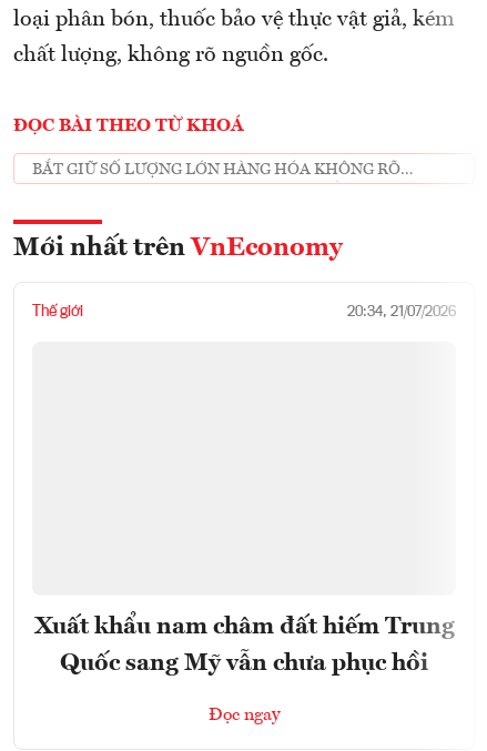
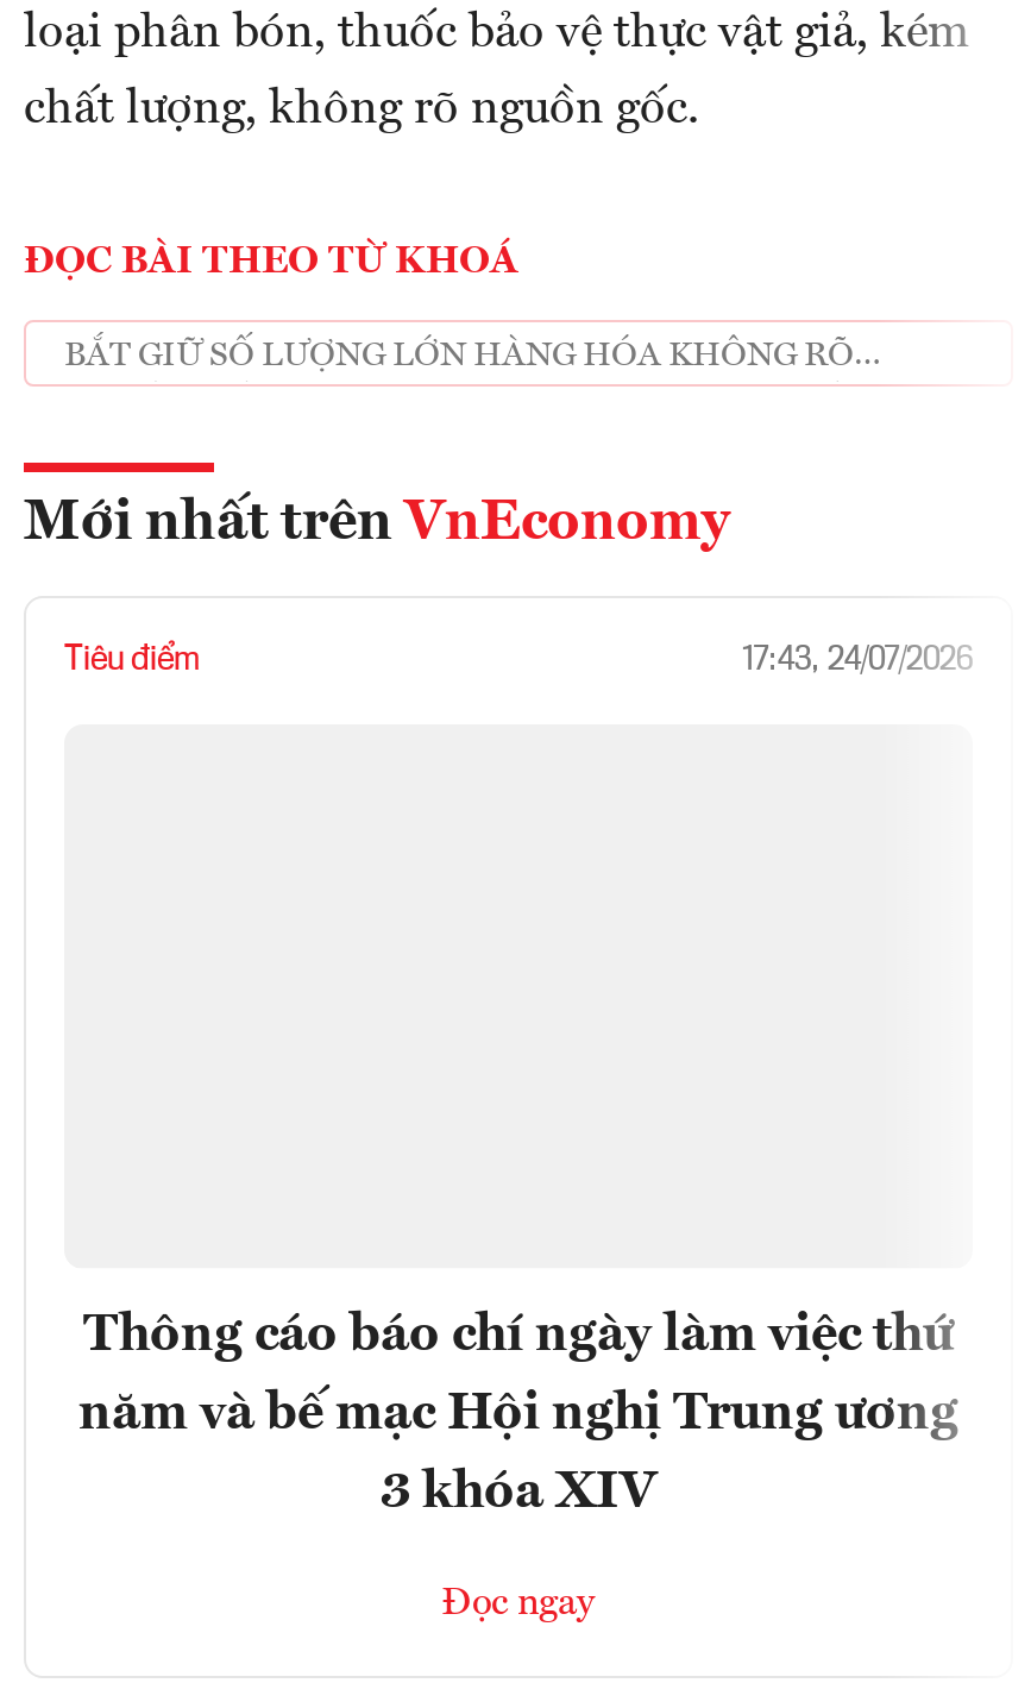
- Thế giới
- 20:34, 21/07/2026
+ Tiêu điểm
+ 17:43, 24/07/2026

- Xuất khẩu nam châm đất hiếm Trung
- Quốc sang Mỹ vẫn chưa phục hồi
+ Thông cáo báo chí ngày làm việc thứ
+ năm và bế mạc Hội nghị Trung ương
+ 3 khóa XIV
